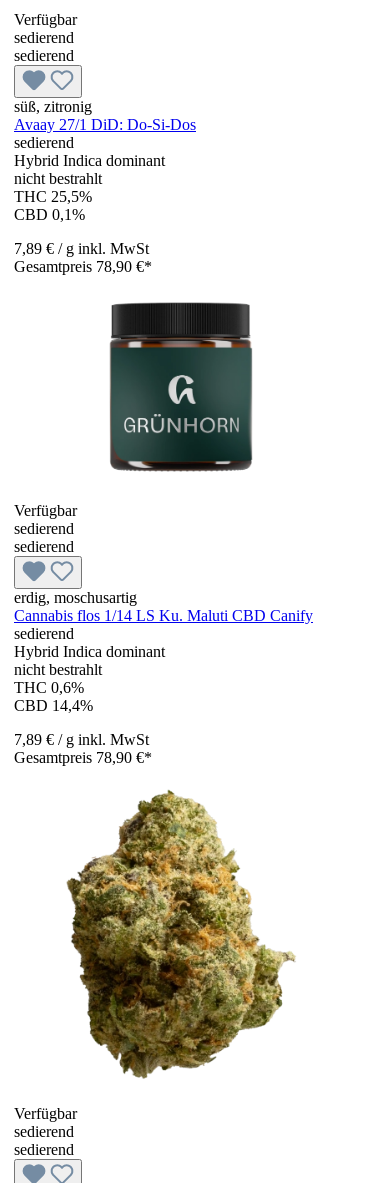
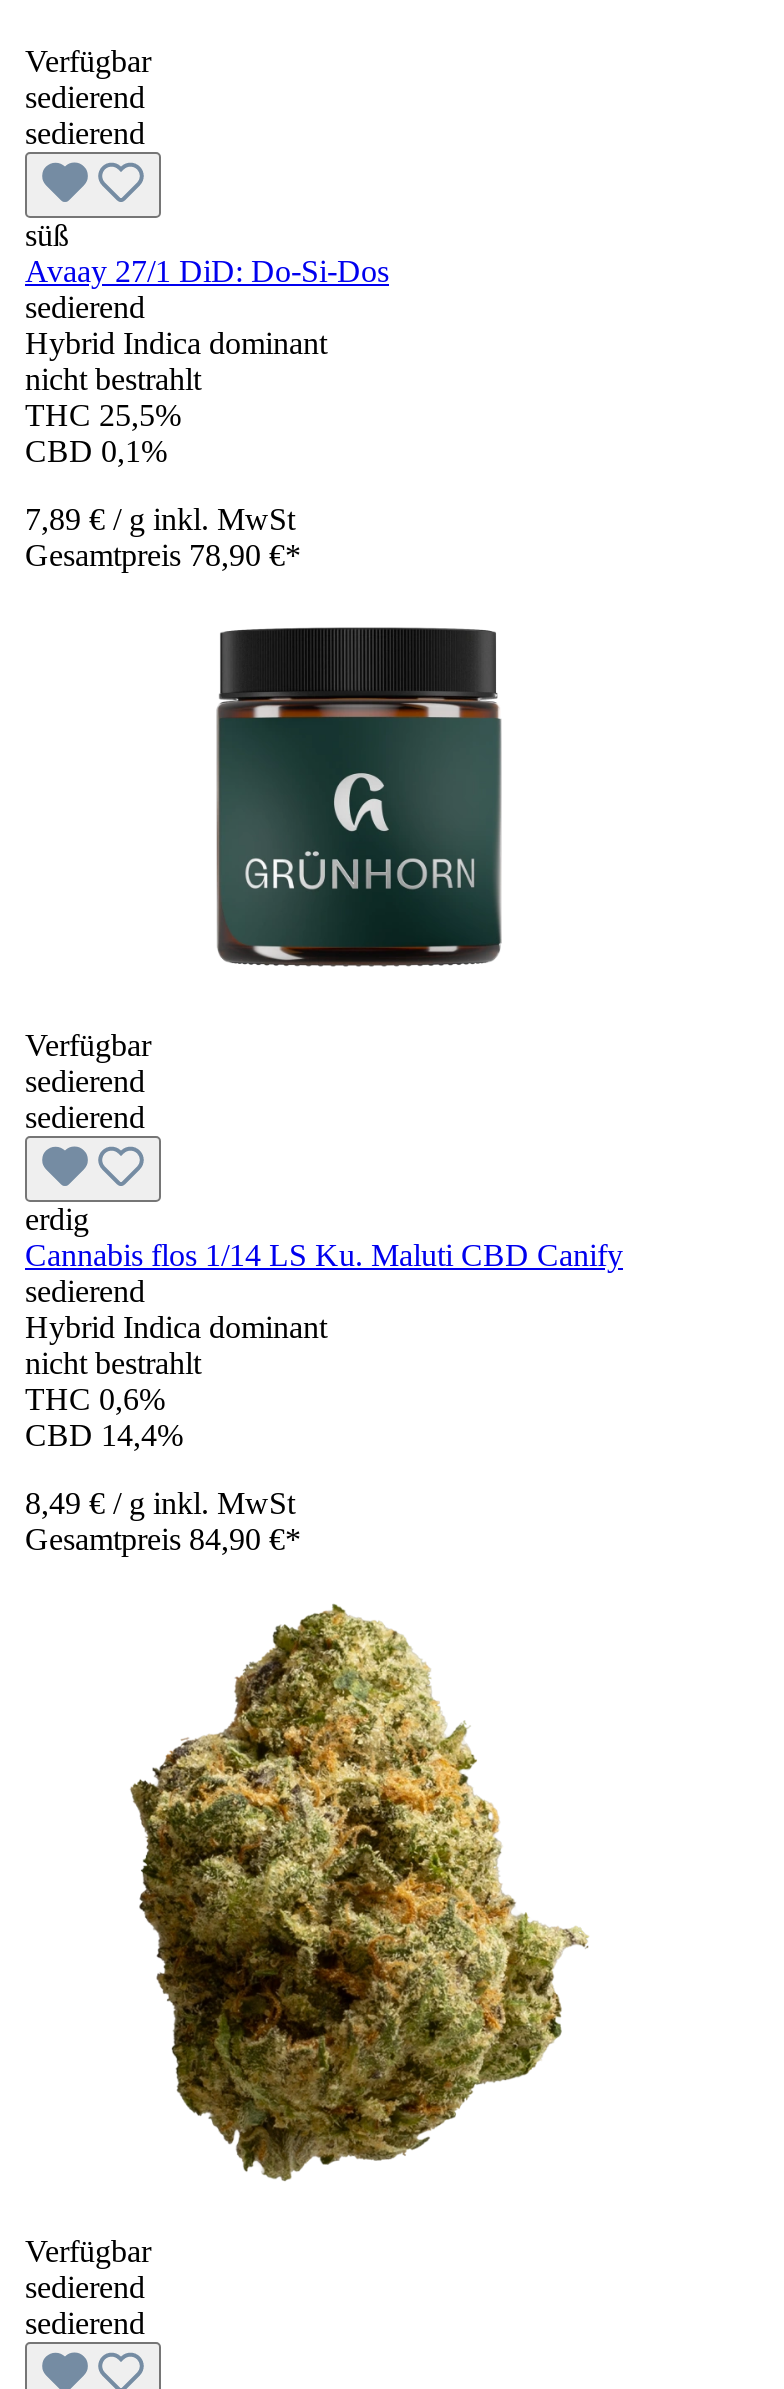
- süß, zitronig
+ süß

- erdig, moschusartig
+ erdig

- 7,89 €/ g inkl. MwSt
+ 8,49 €/ g inkl. MwSt

- Gesamtpreis 78,90 €*
+ Gesamtpreis 84,90 €*
